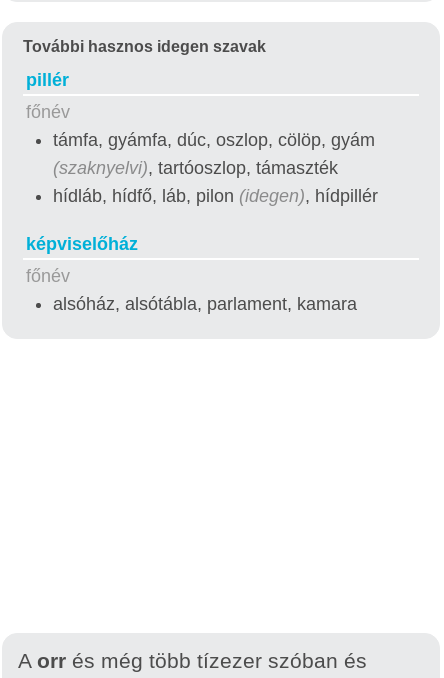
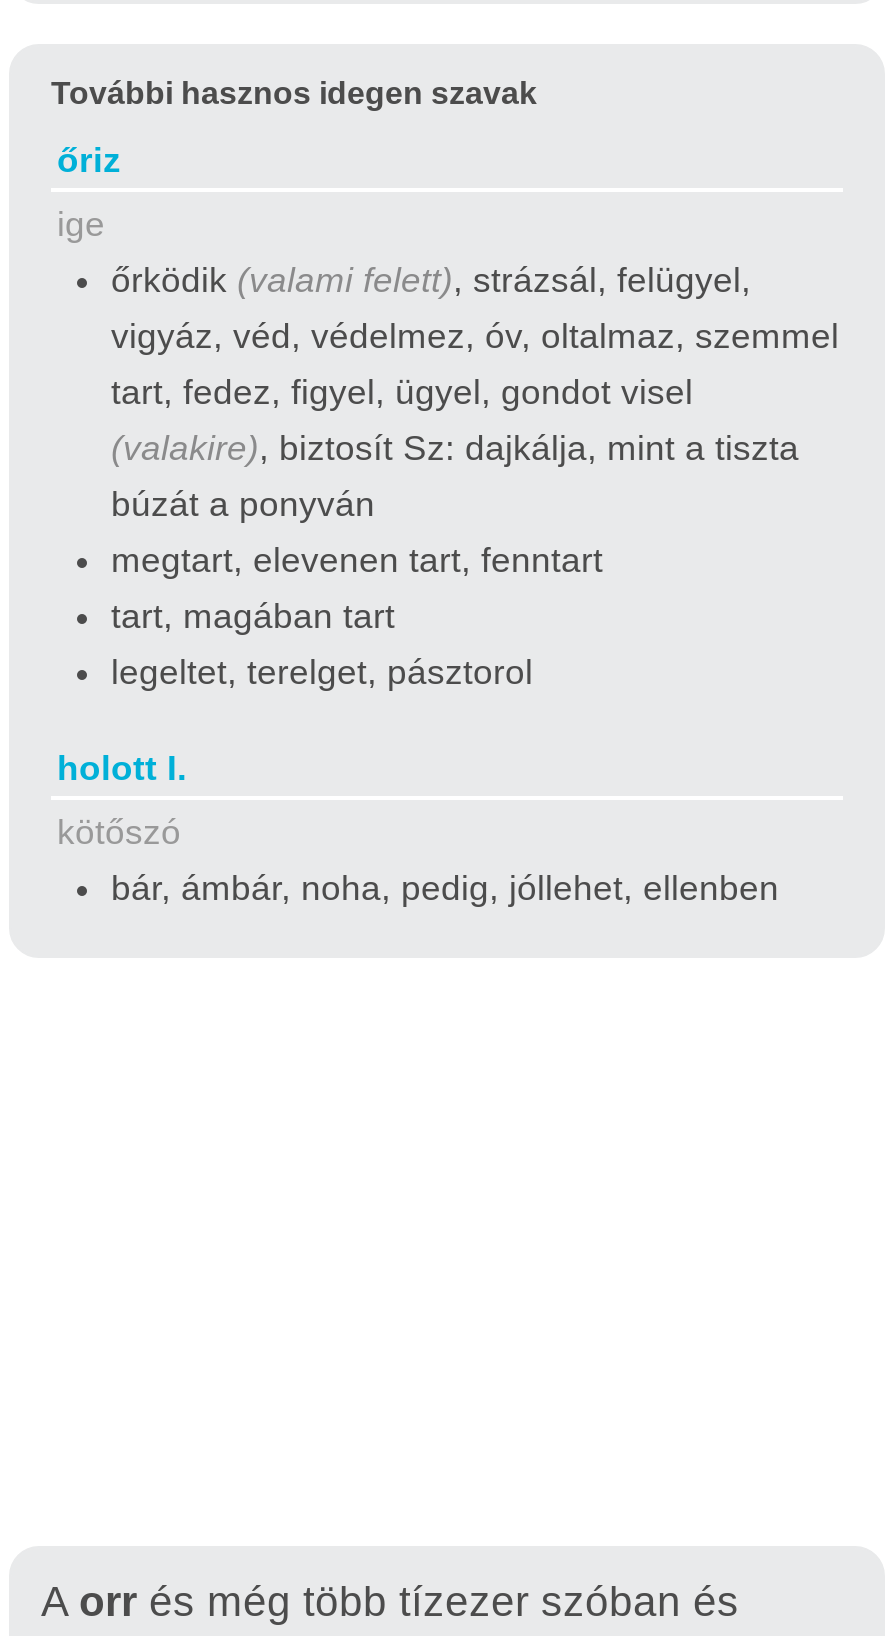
- pillér
+ őriz

- főnév
- támfa, gyámfa, dúc, oszlop, cölöp, gyám
- (szaknyelvi), tartóoszlop, támaszték
- hídláb, hídfő, láb, pilon (idegen), hídpillér
+ ige
+ őrködik (valami felett), strázsál, felügyel,
+ vigyáz, véd, védelmez, óv, oltalmaz, szemmel
+ tart, fedez, figyel, ügyel, gondot visel
+ (valakire), biztosít Sz: dajkálja, mint a tiszta
+ búzát a ponyván
+ megtart, elevenen tart, fenntart
+ tart, magában tart
+ legeltet, terelget, pásztorol

- képviselőház
+ holott I.

- főnév
- alsóház, alsótábla, parlament, kamara
+ kötőszó
+ bár, ámbár, noha, pedig, jóllehet, ellenben
